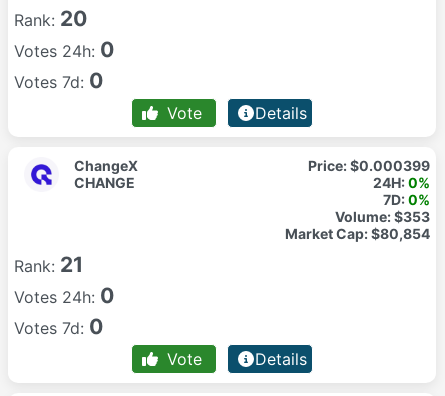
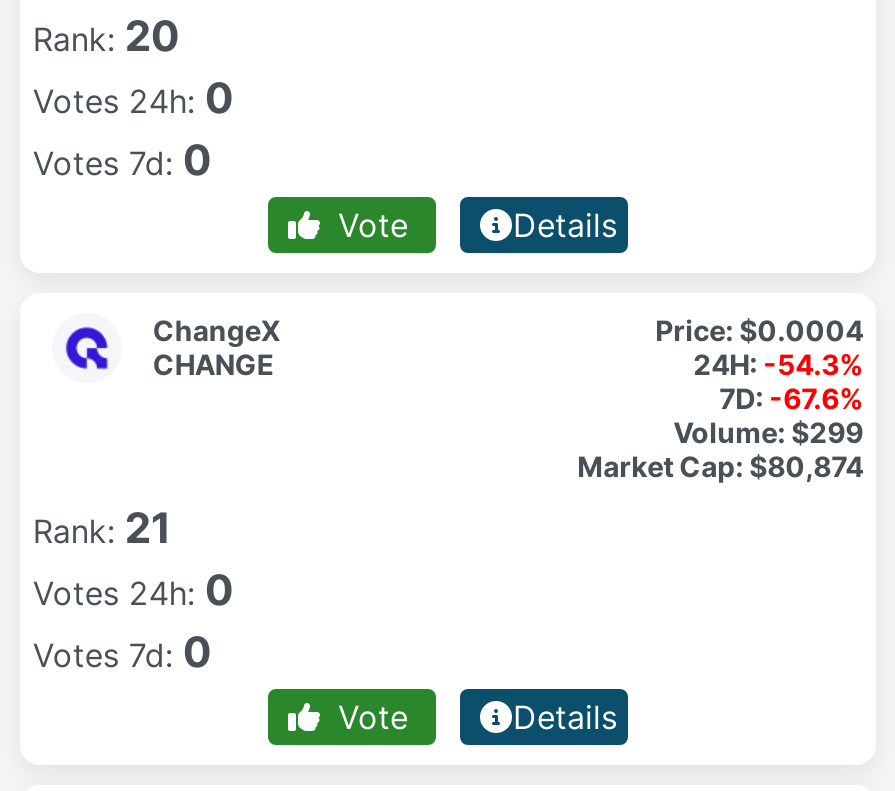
- Price: $0.000399
+ Price: $0.0004

- 24H: 0%
+ 24H: -54.3%

- 7D: 0%
+ 7D: -67.6%

- Volume: $353
+ Volume: $299

- Market Cap: $80,854
+ Market Cap: $80,874
